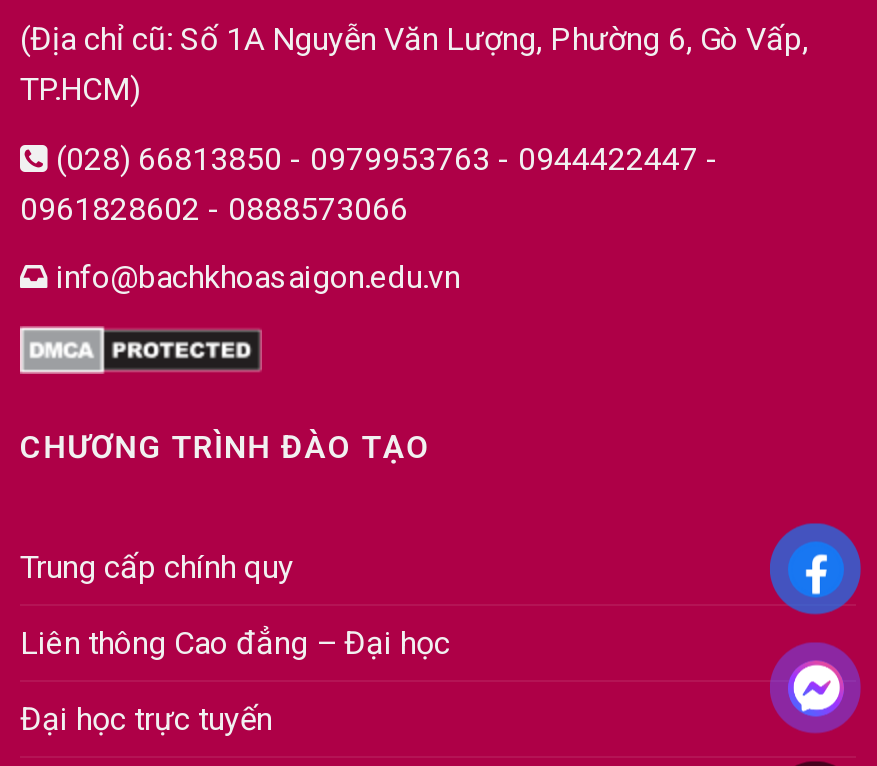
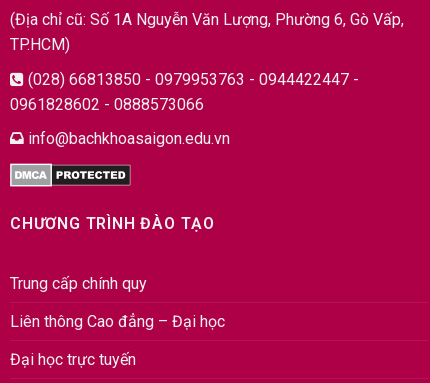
- [image]

- [image]
